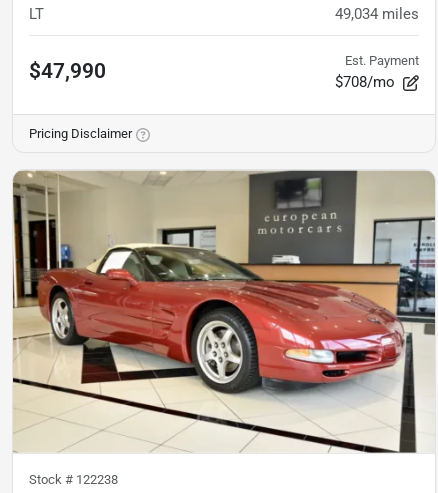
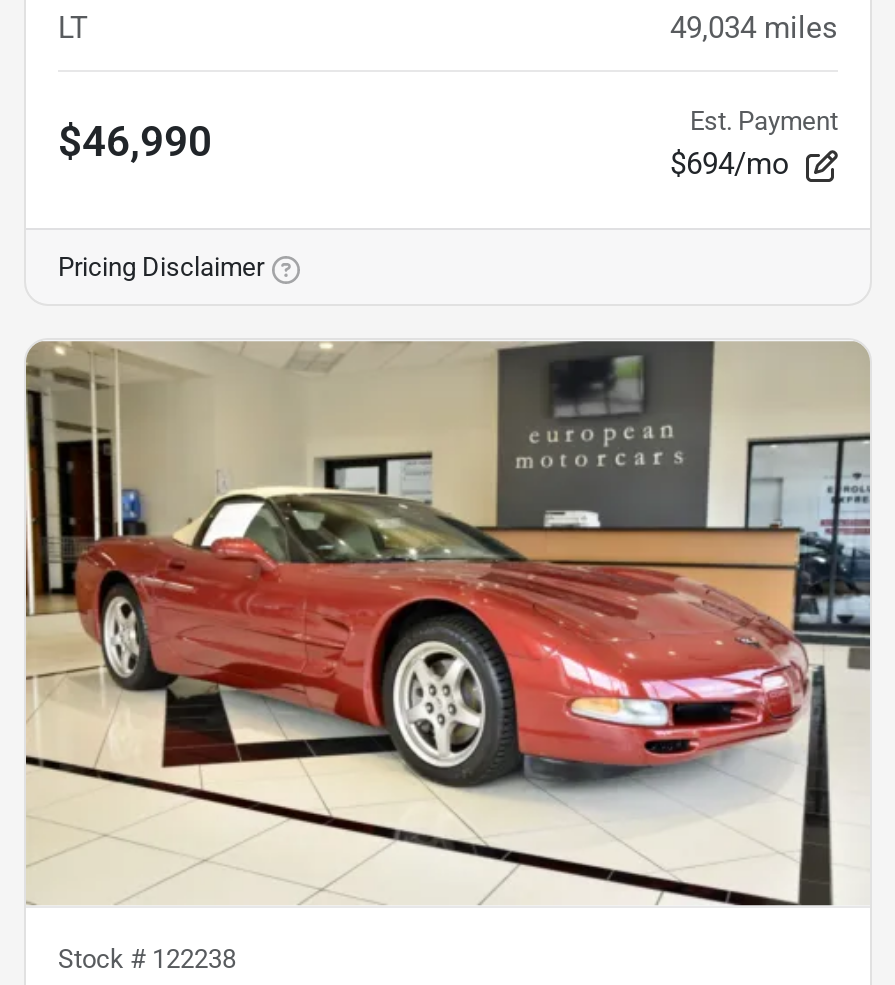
- $47,990
+ $46,990

- $708/mo
+ $694/mo
